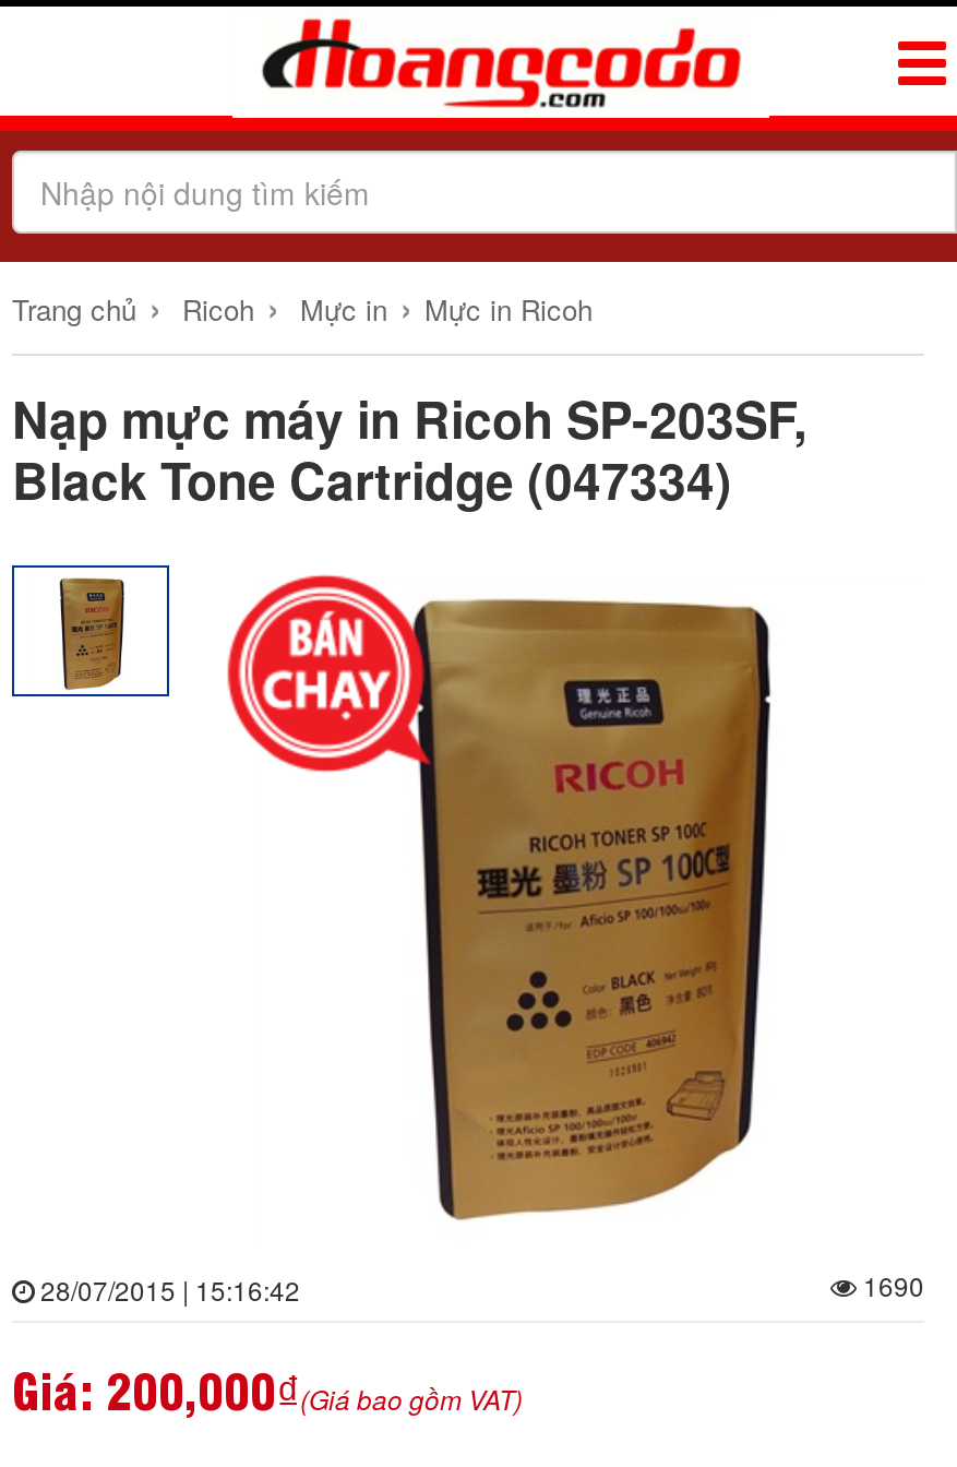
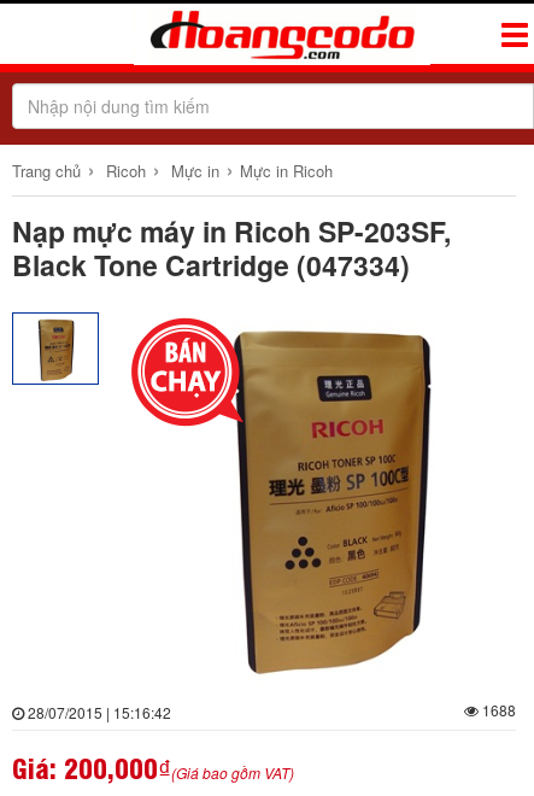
- 1690
+ 1688
